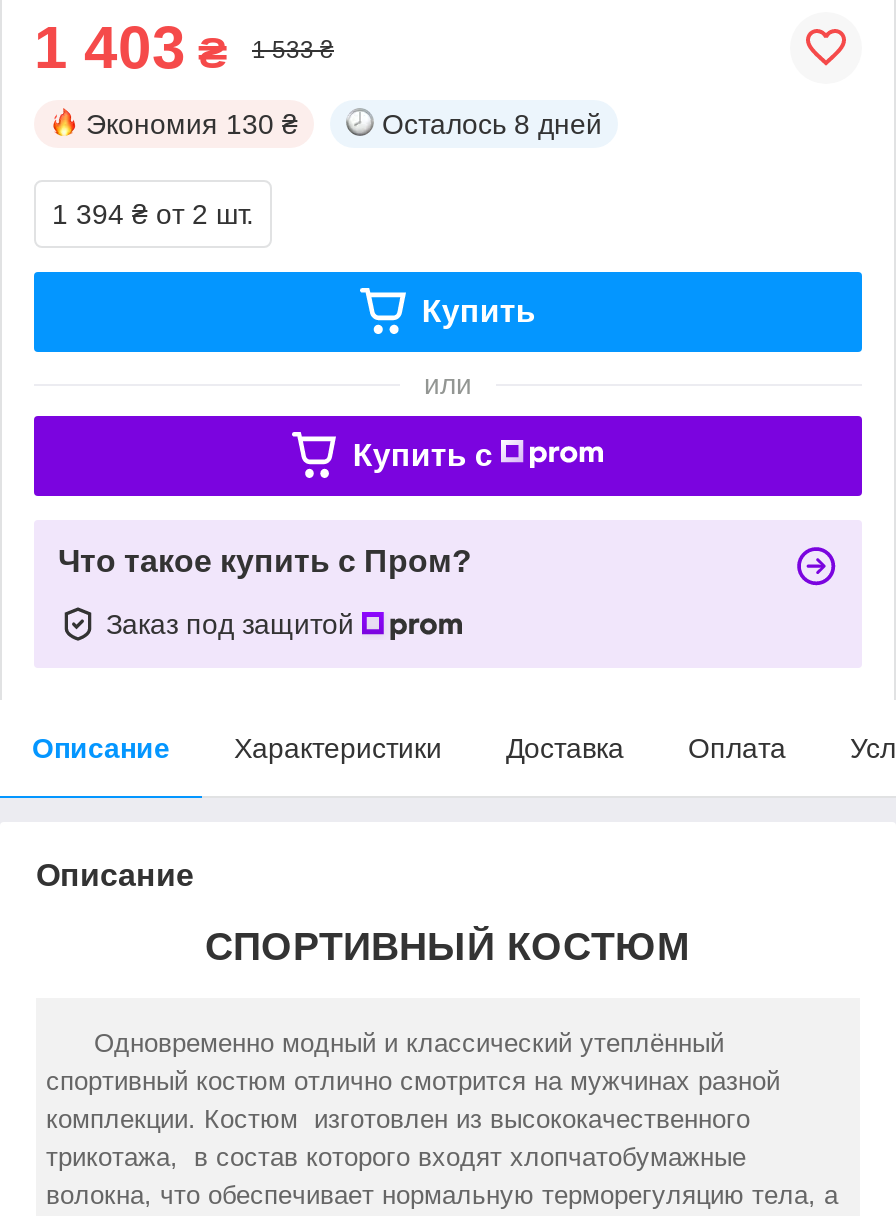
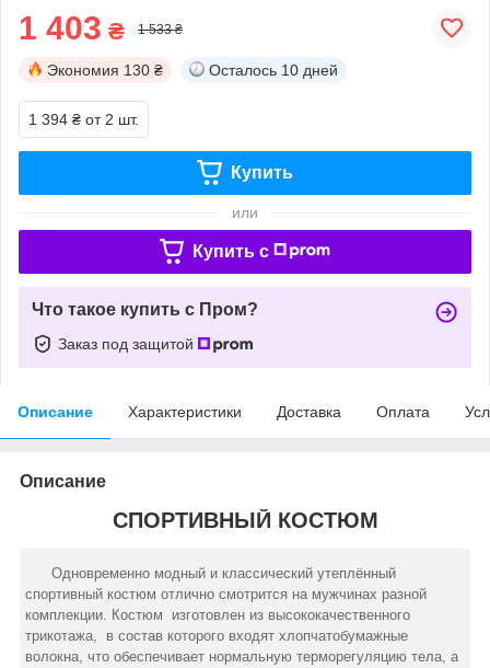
- Осталось 8 дней
+ Осталось 10 дней
